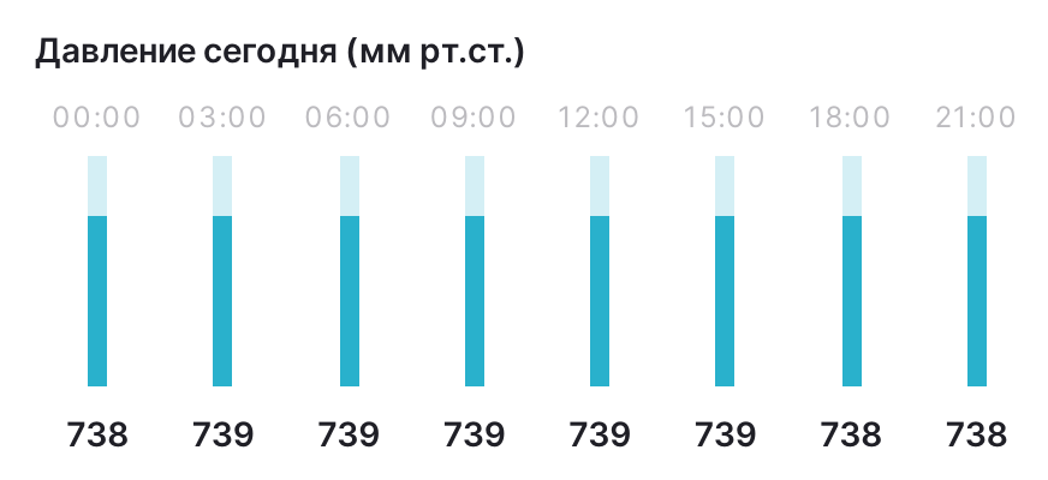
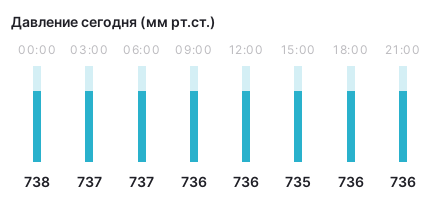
- 739
+ 737

- 739
+ 737

- 739
+ 736

- 739
+ 736

- 739
+ 735

- 738
+ 736

- 738
+ 736
